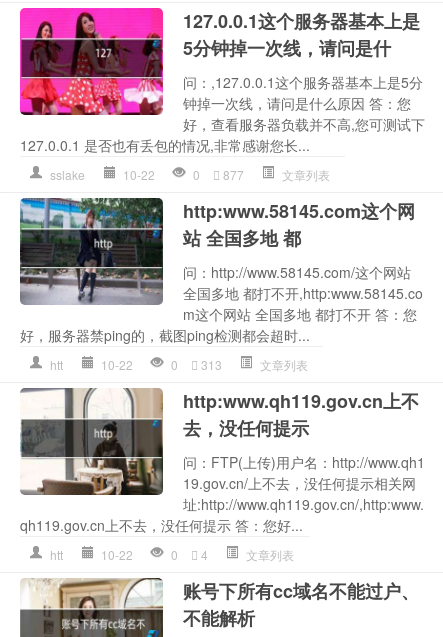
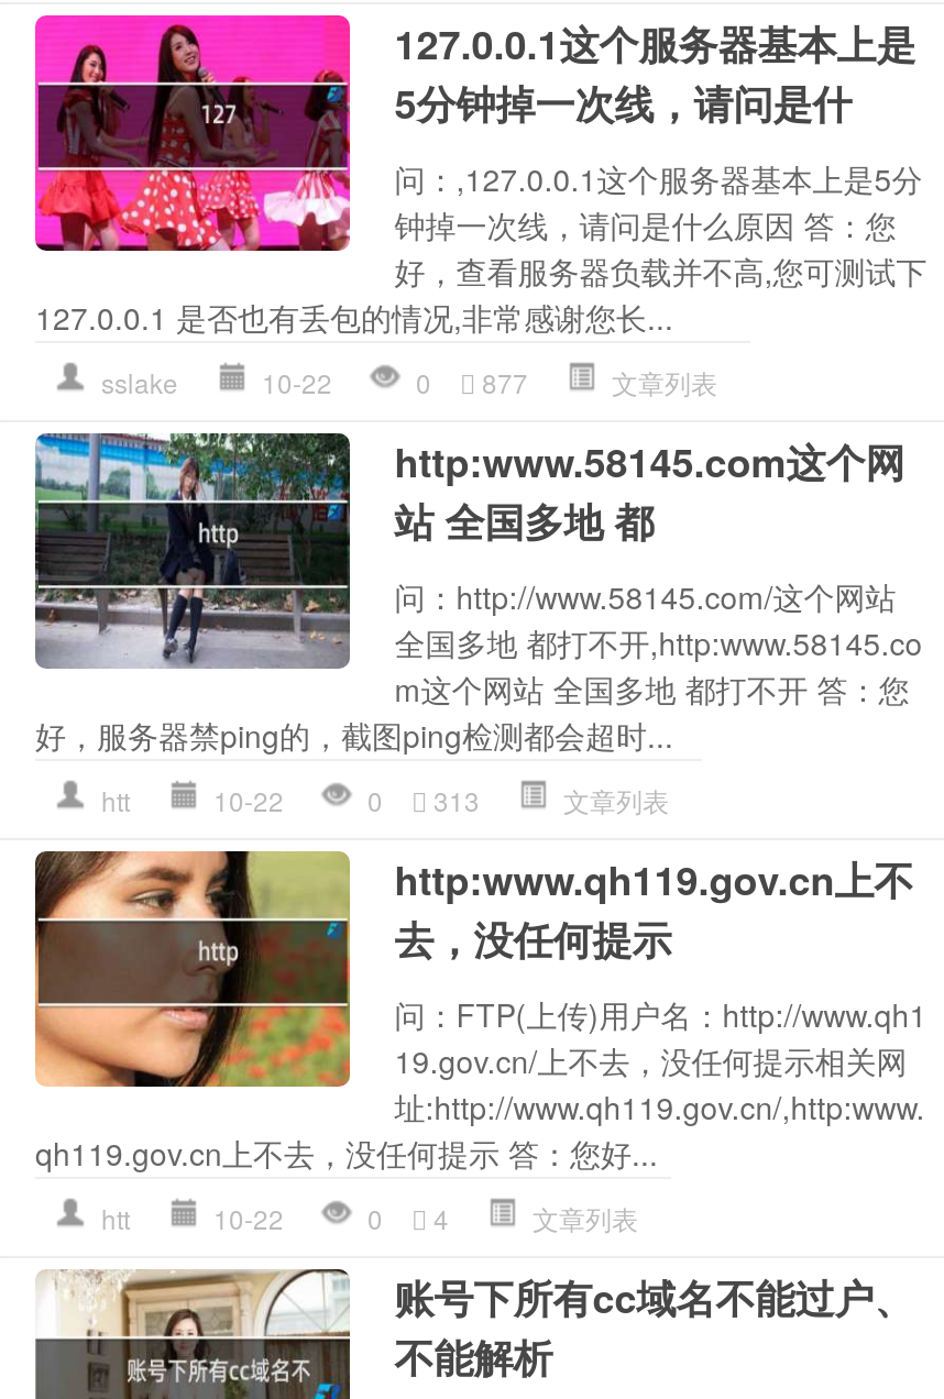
- [image]
+ [image]
